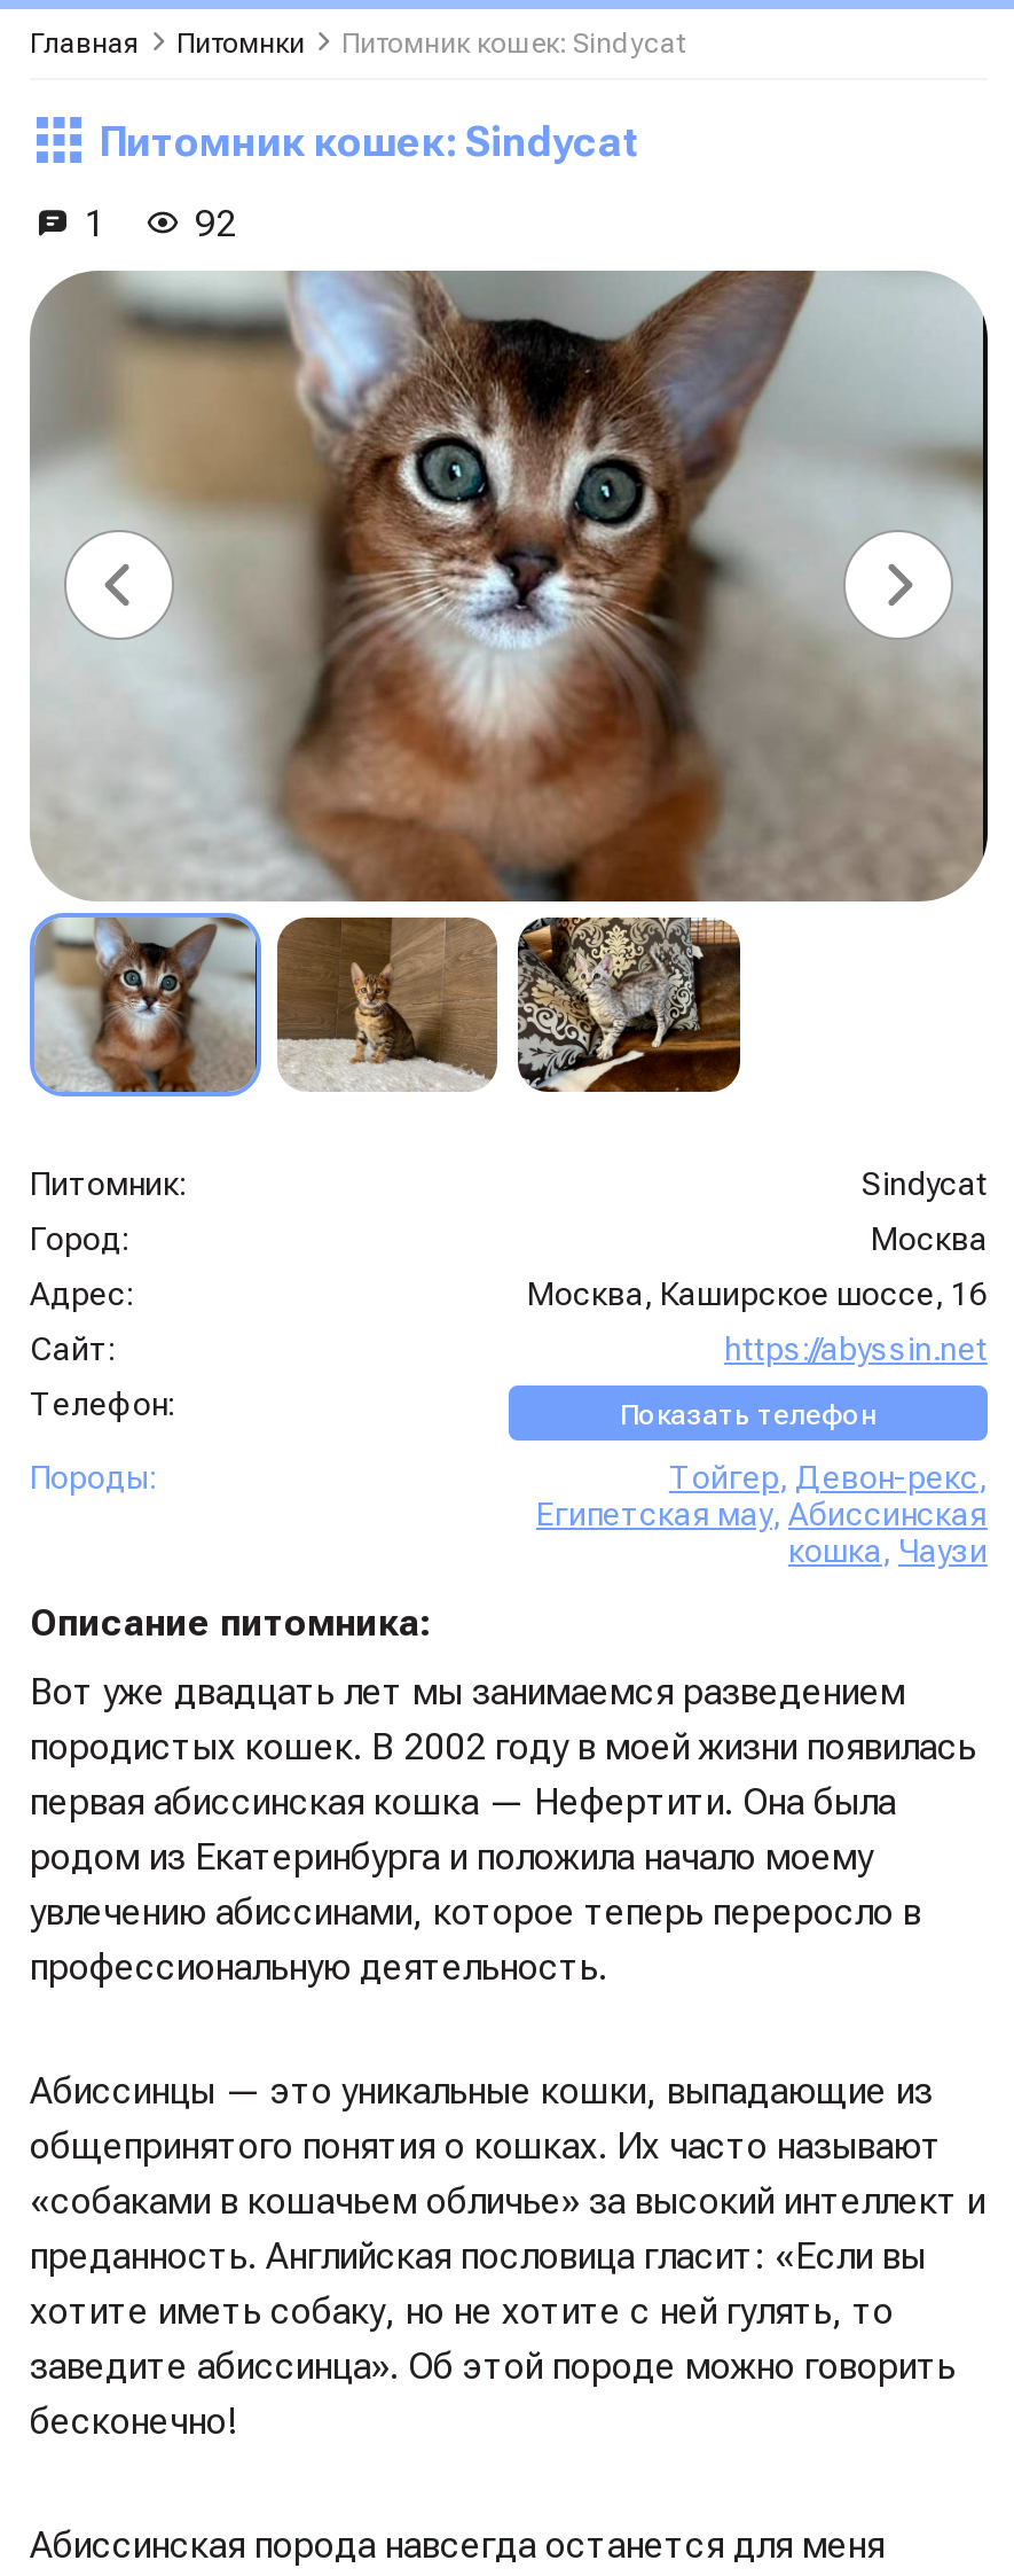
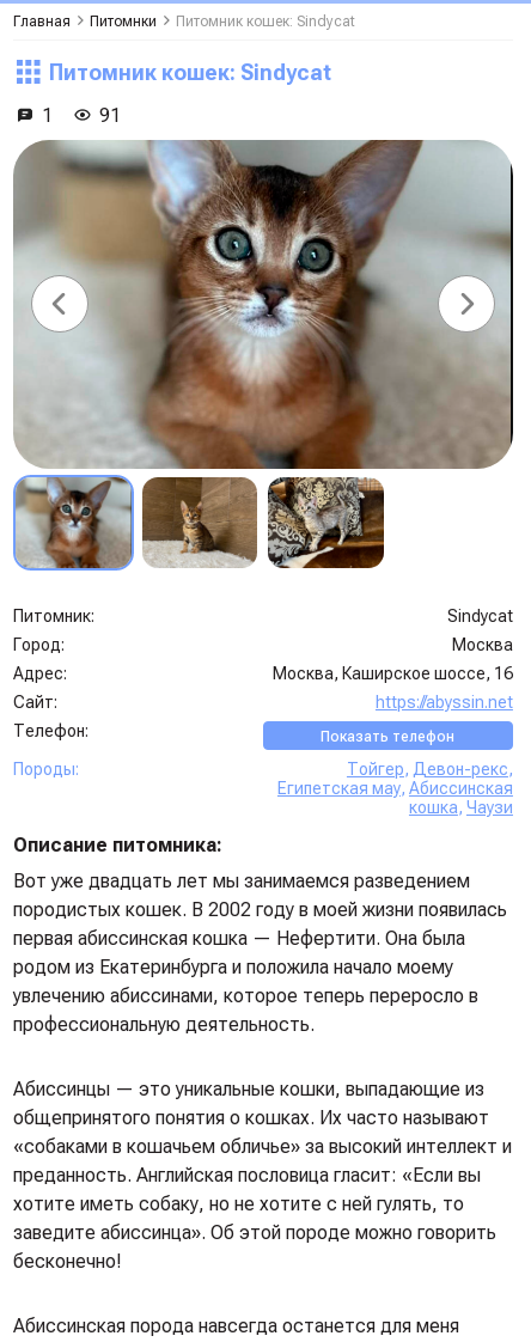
- 92
+ 91
